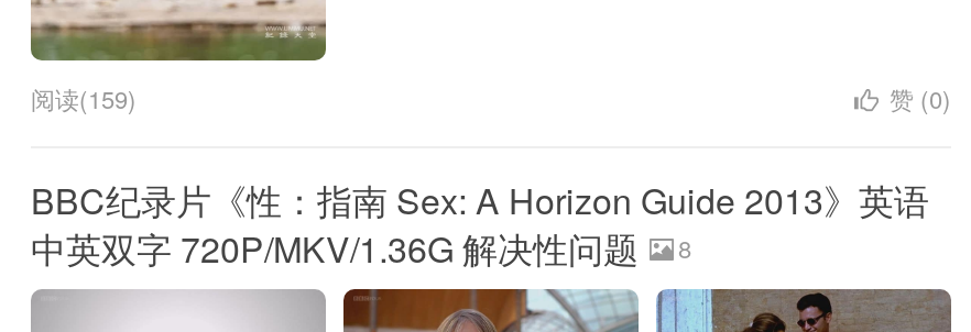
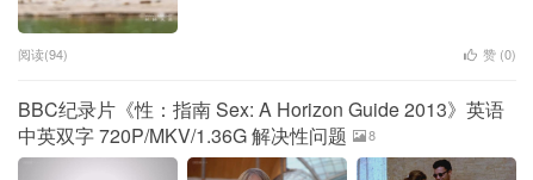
- 阅读(159)
+ 阅读(94)
